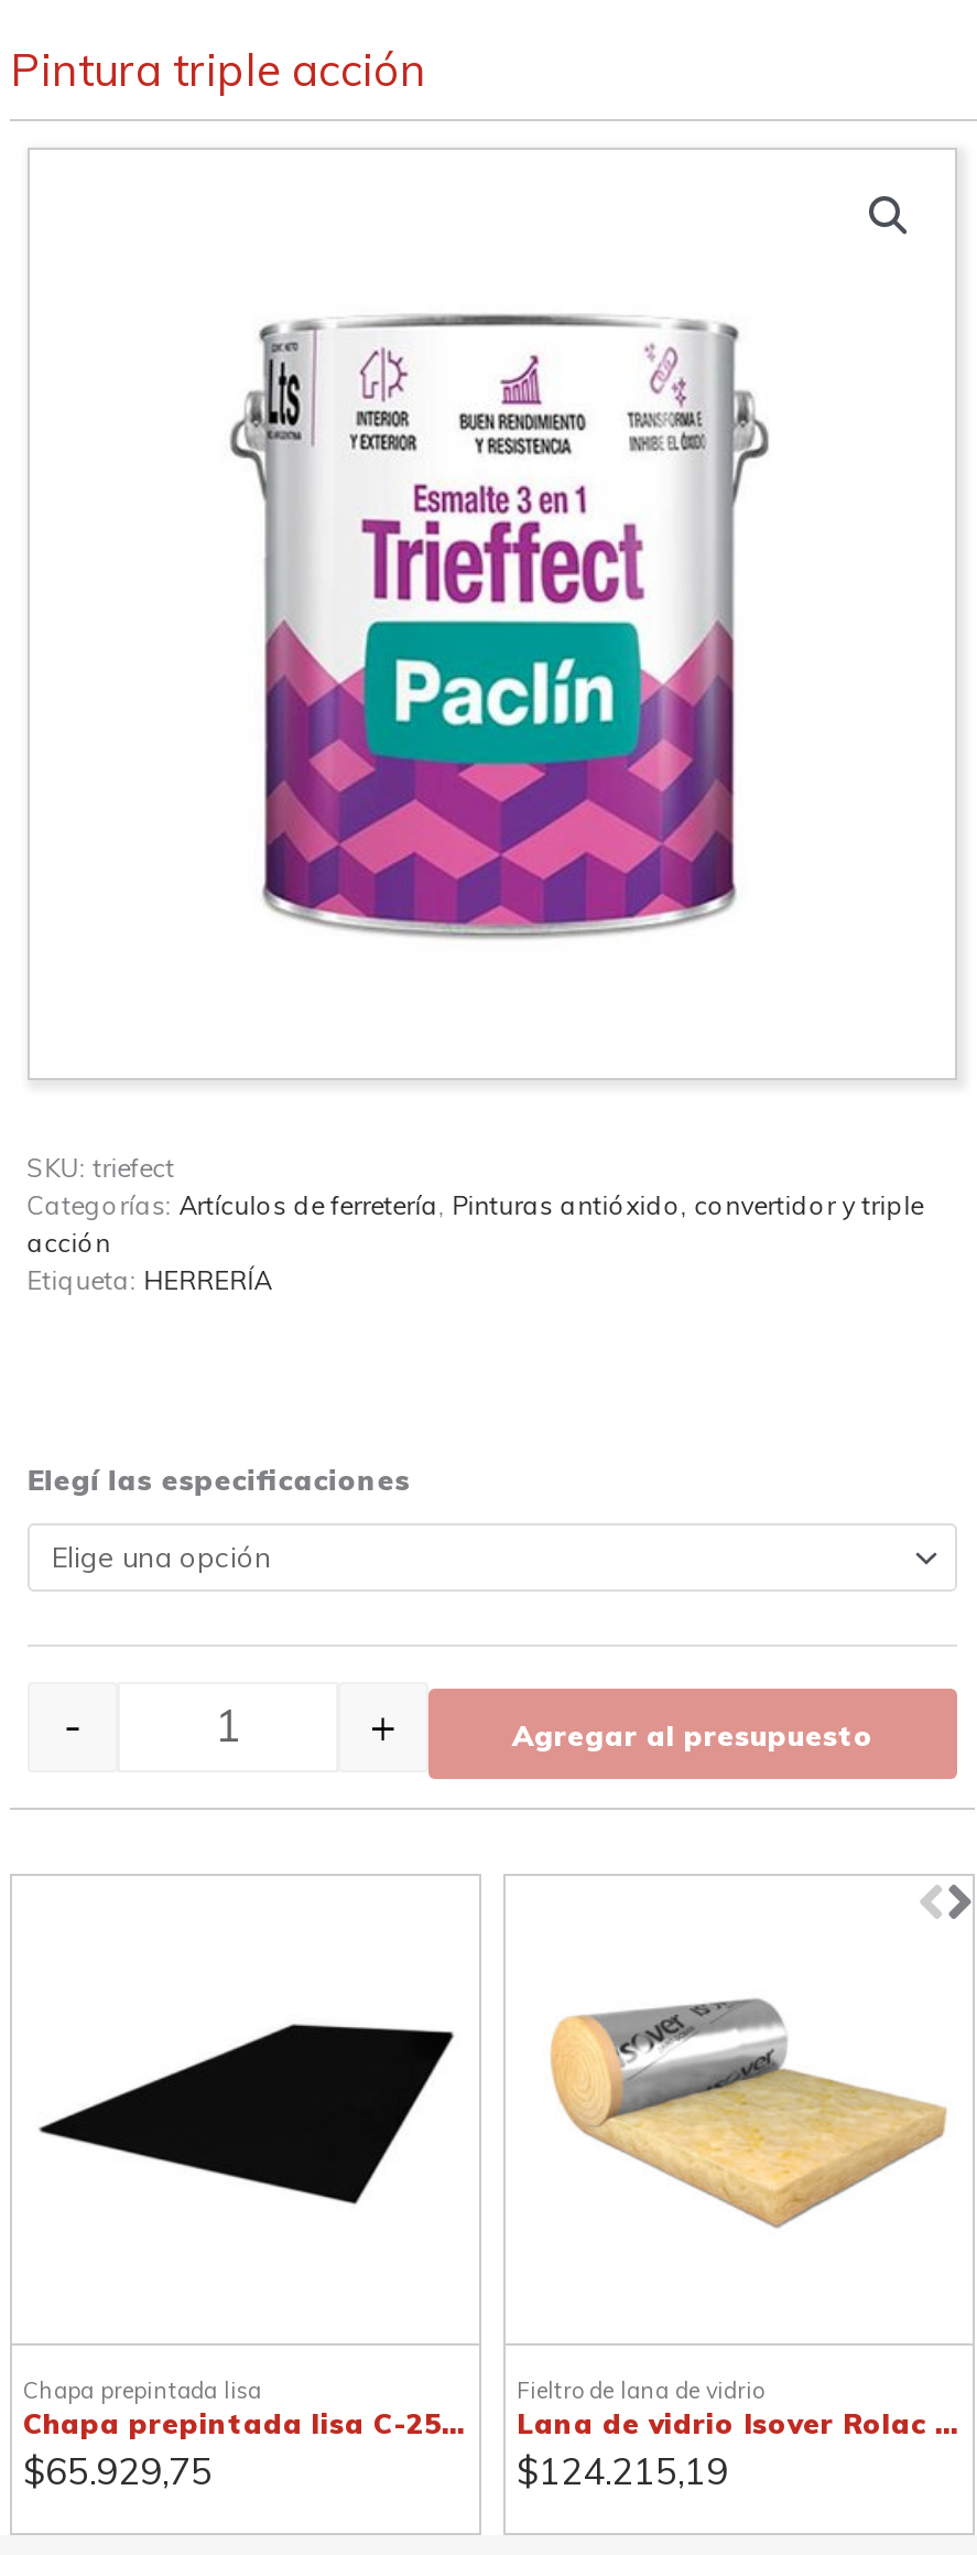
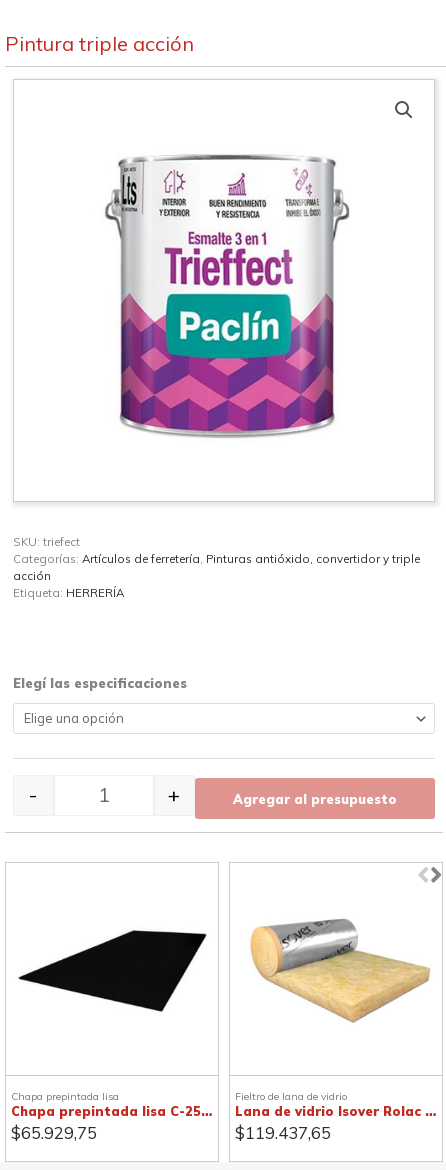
- $124.215,19
+ $119.437,65
